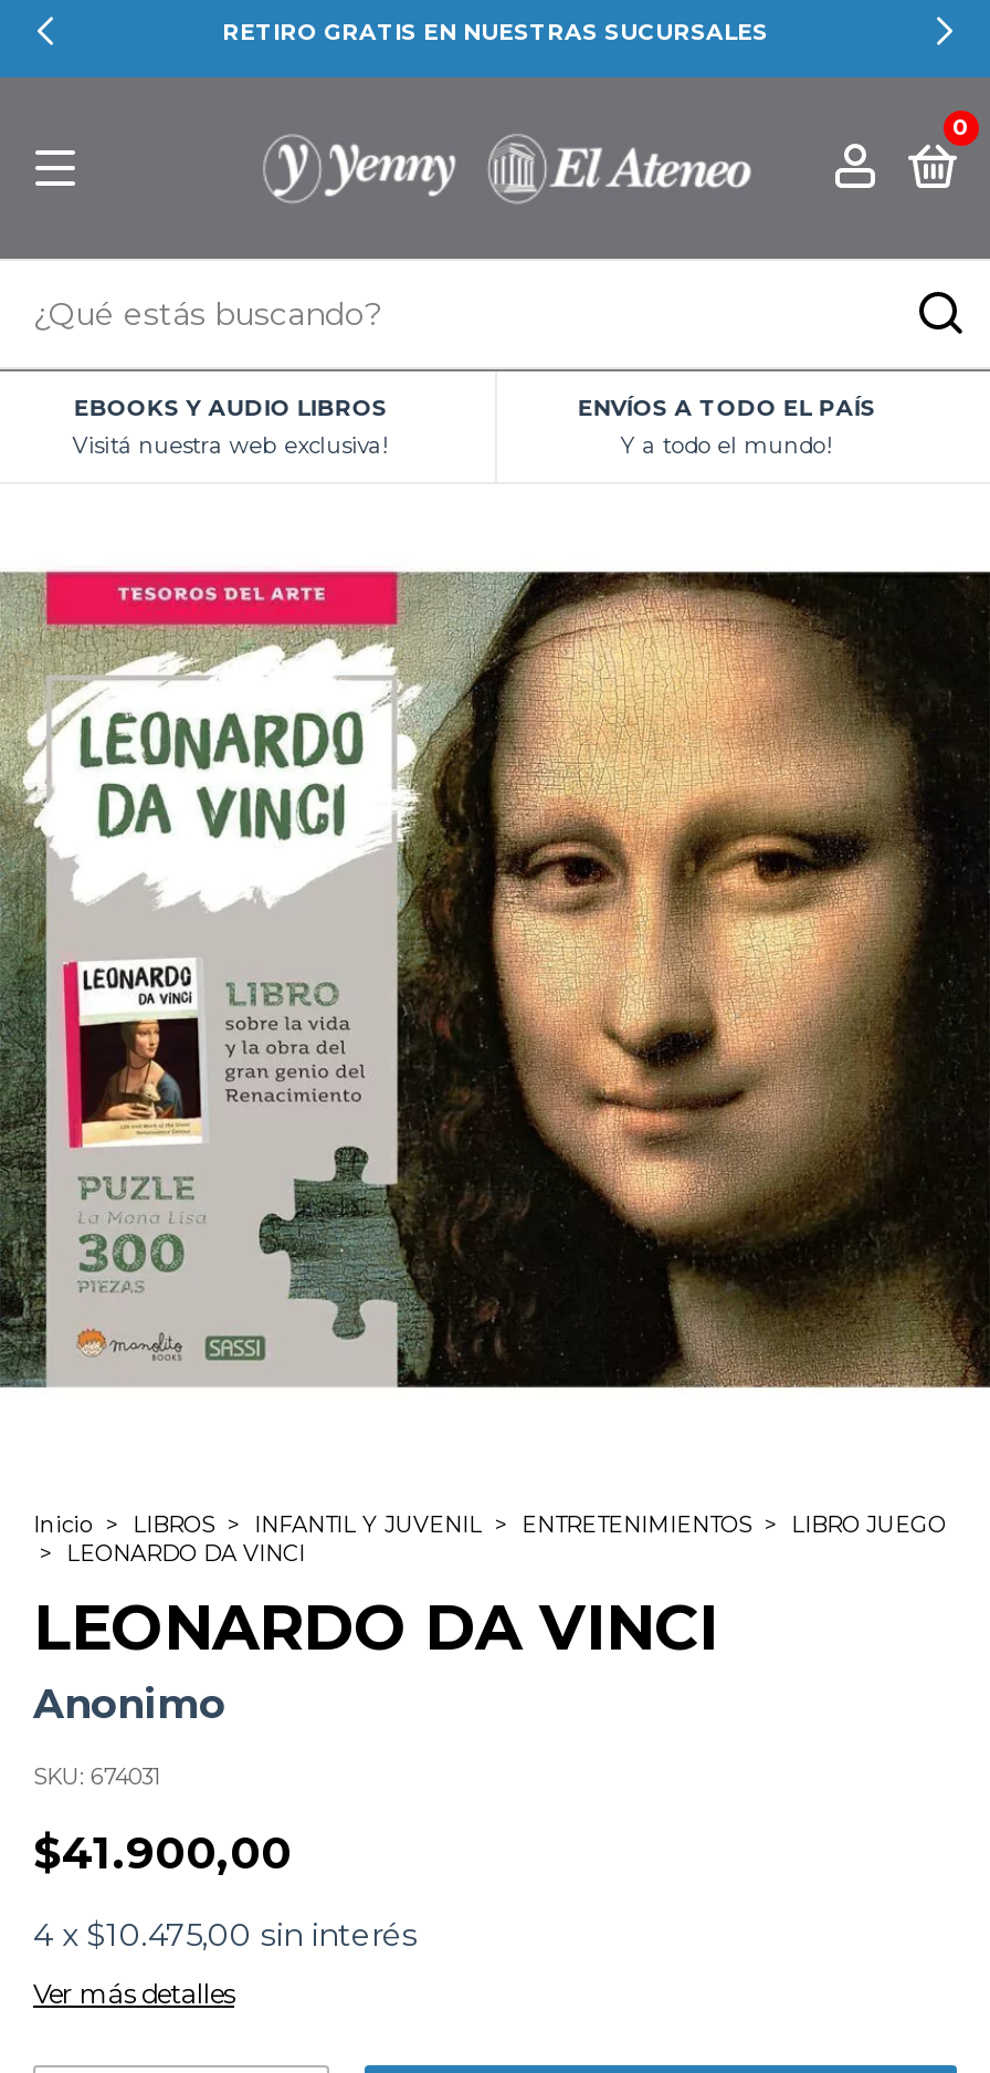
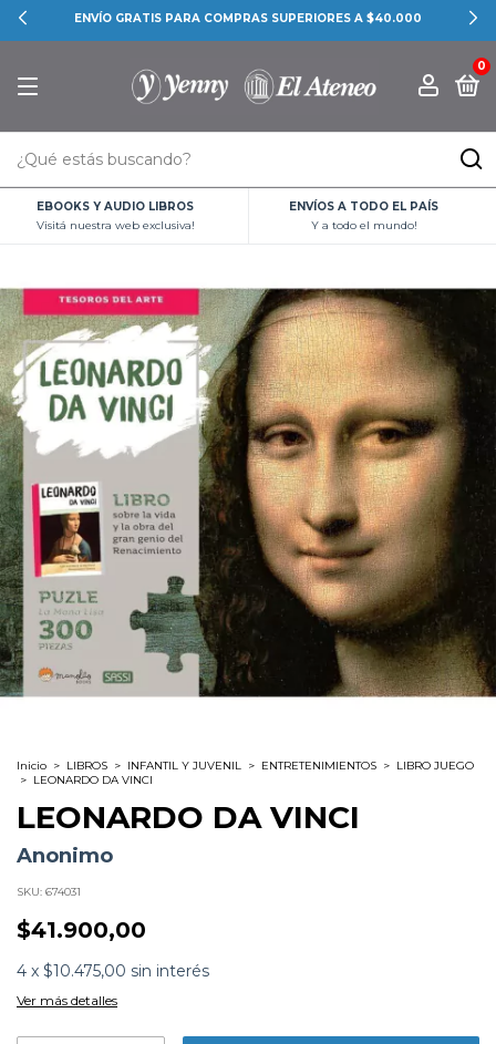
- RETIRO GRATIS EN NUESTRAS SUCURSALES
+ ENVÍO GRATIS PARA COMPRAS SUPERIORES A $40.000
